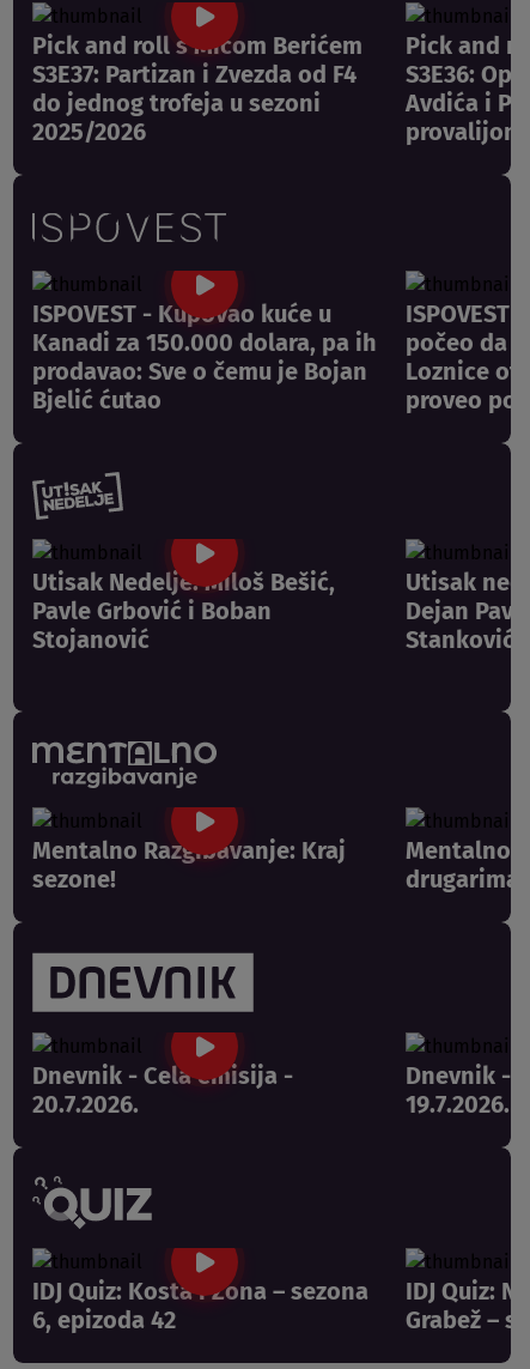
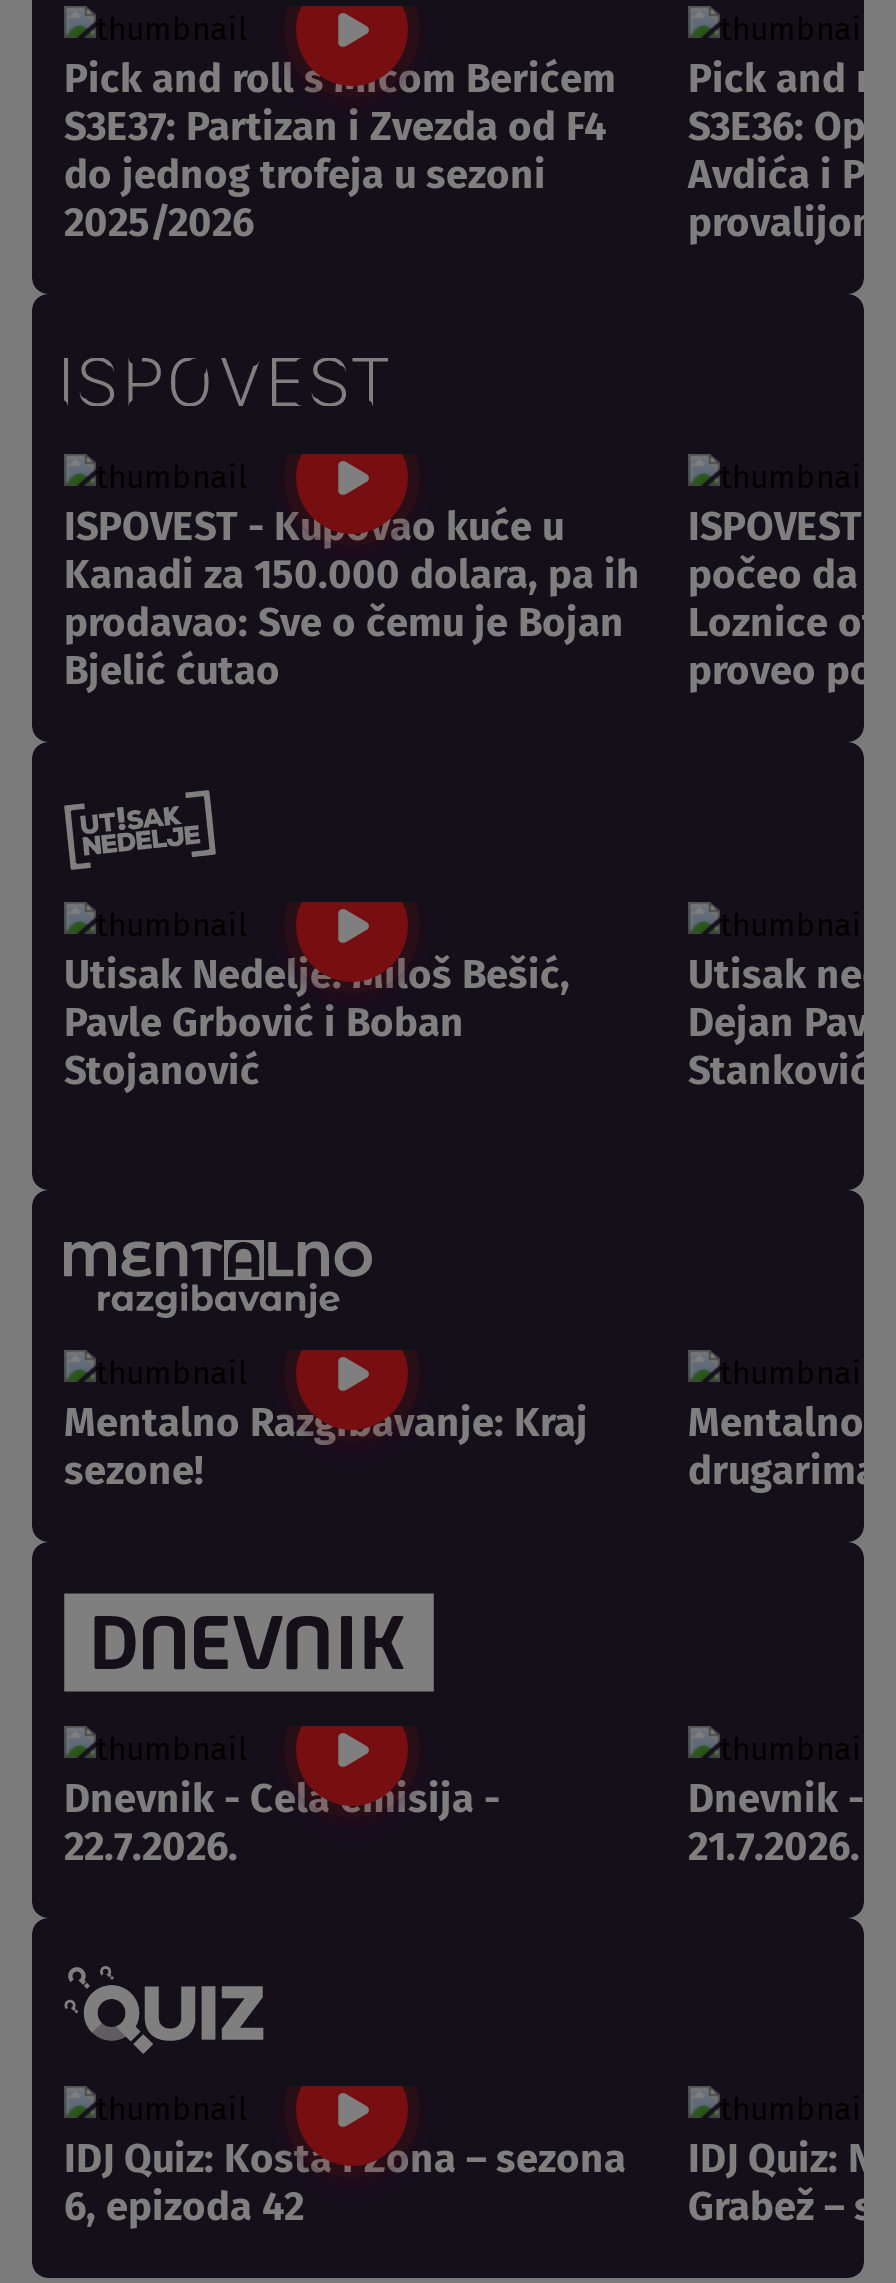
- 20.7.2026.
+ 22.7.2026.

- 19.7.2026.
+ 21.7.2026.
